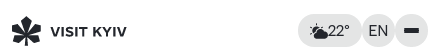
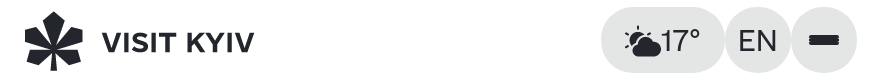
- 22° EN
+ 17° EN
